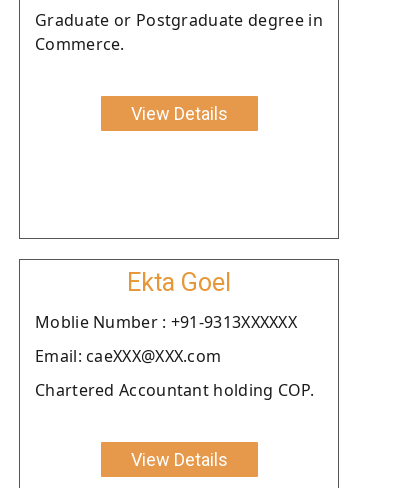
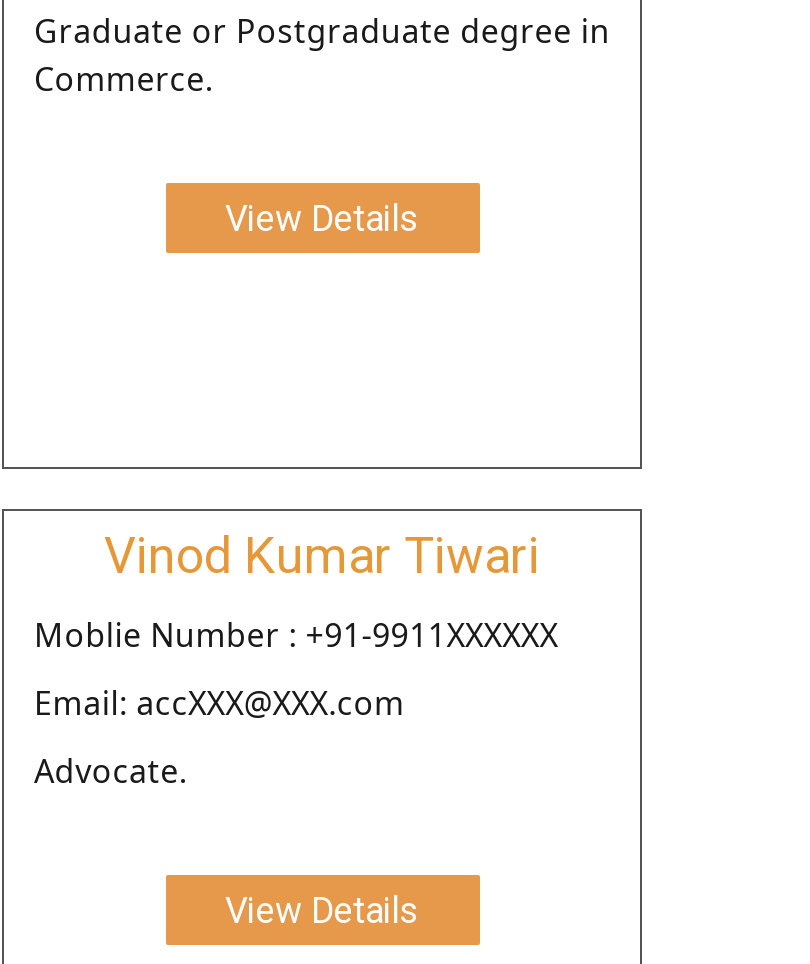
- Ekta Goel
+ Vinod Kumar Tiwari

- Moblie Number : +91-9313XXXXXX
+ Moblie Number : +91-9911XXXXXX

- Email: caeXXX@XXX.com
+ Email: accXXX@XXX.com

- Chartered Accountant holding COP.
+ Advocate.
